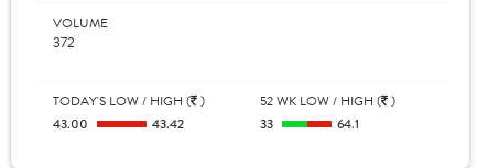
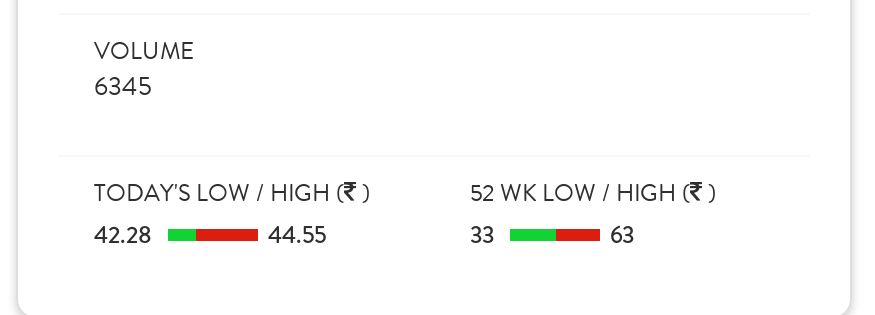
- 372
+ 6345

- 43.00
+ 42.28

- 43.42
+ 44.55

- 64.1
+ 63
